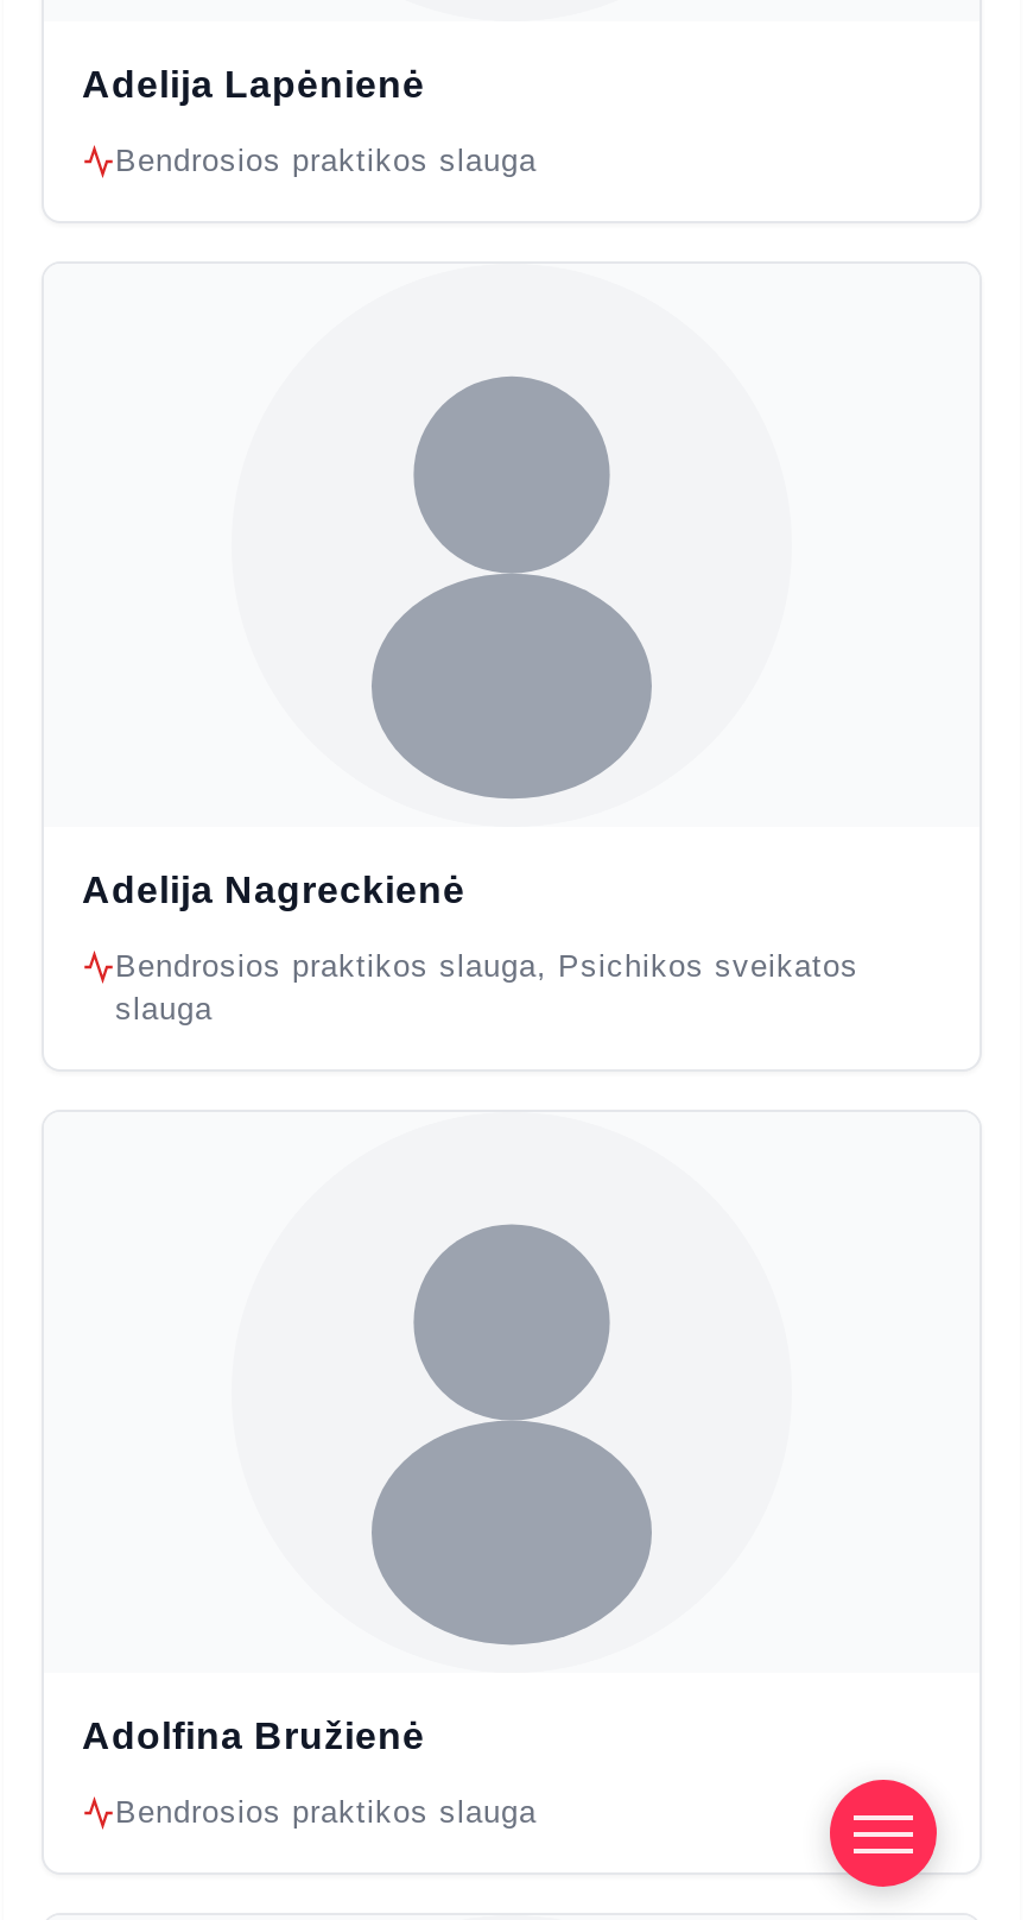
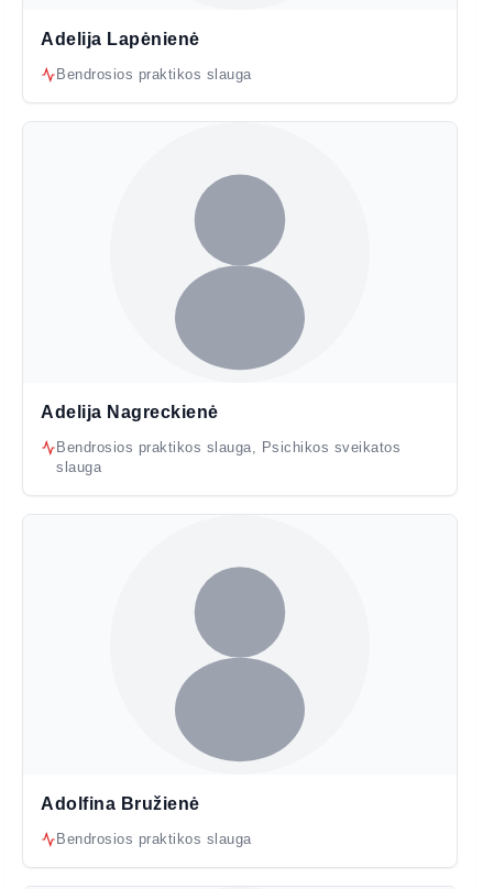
- [image]
